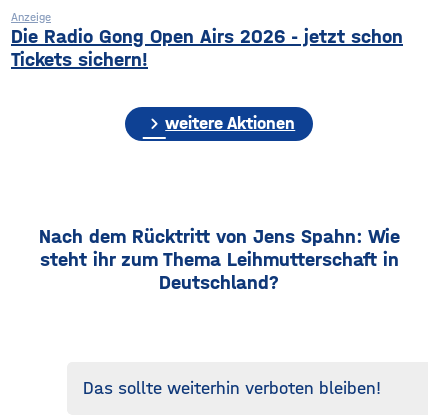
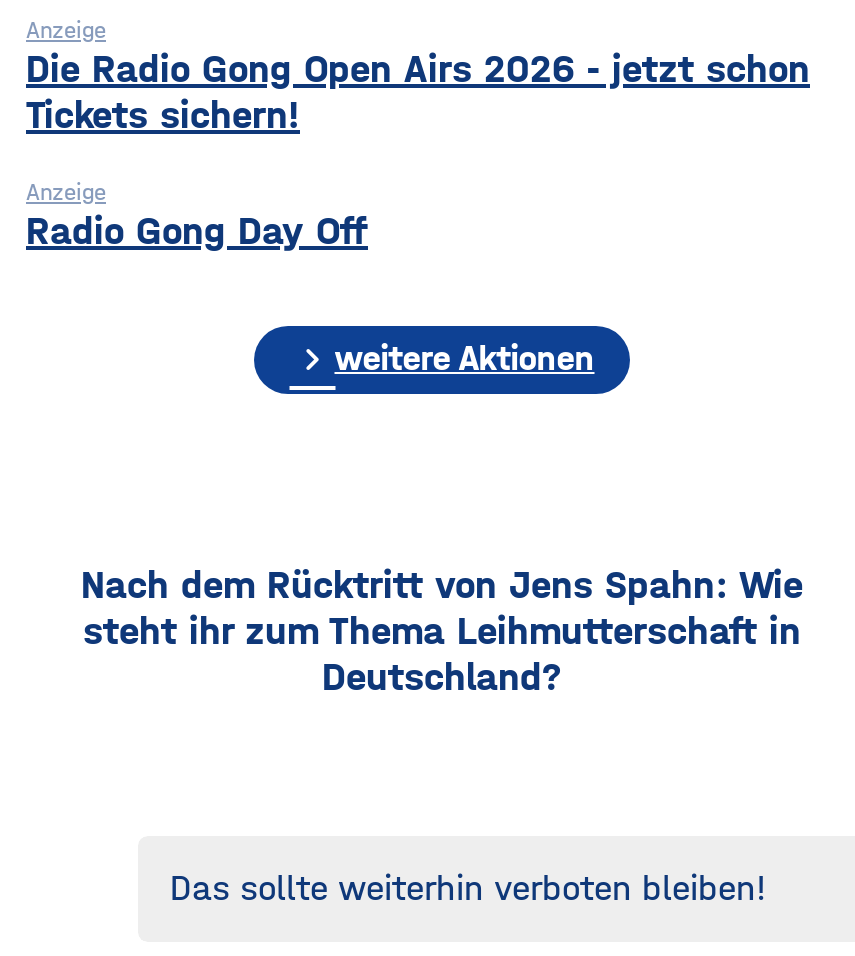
+ Anzeige
+ Radio Gong Day Off
